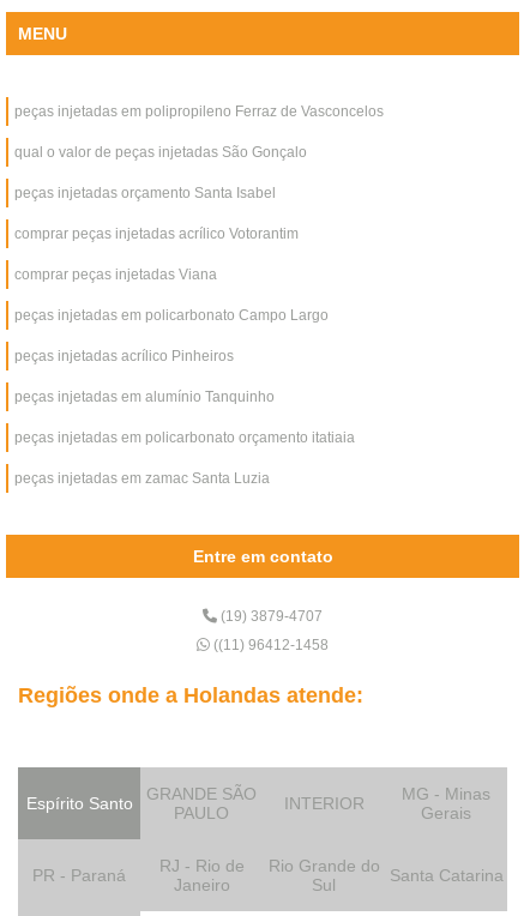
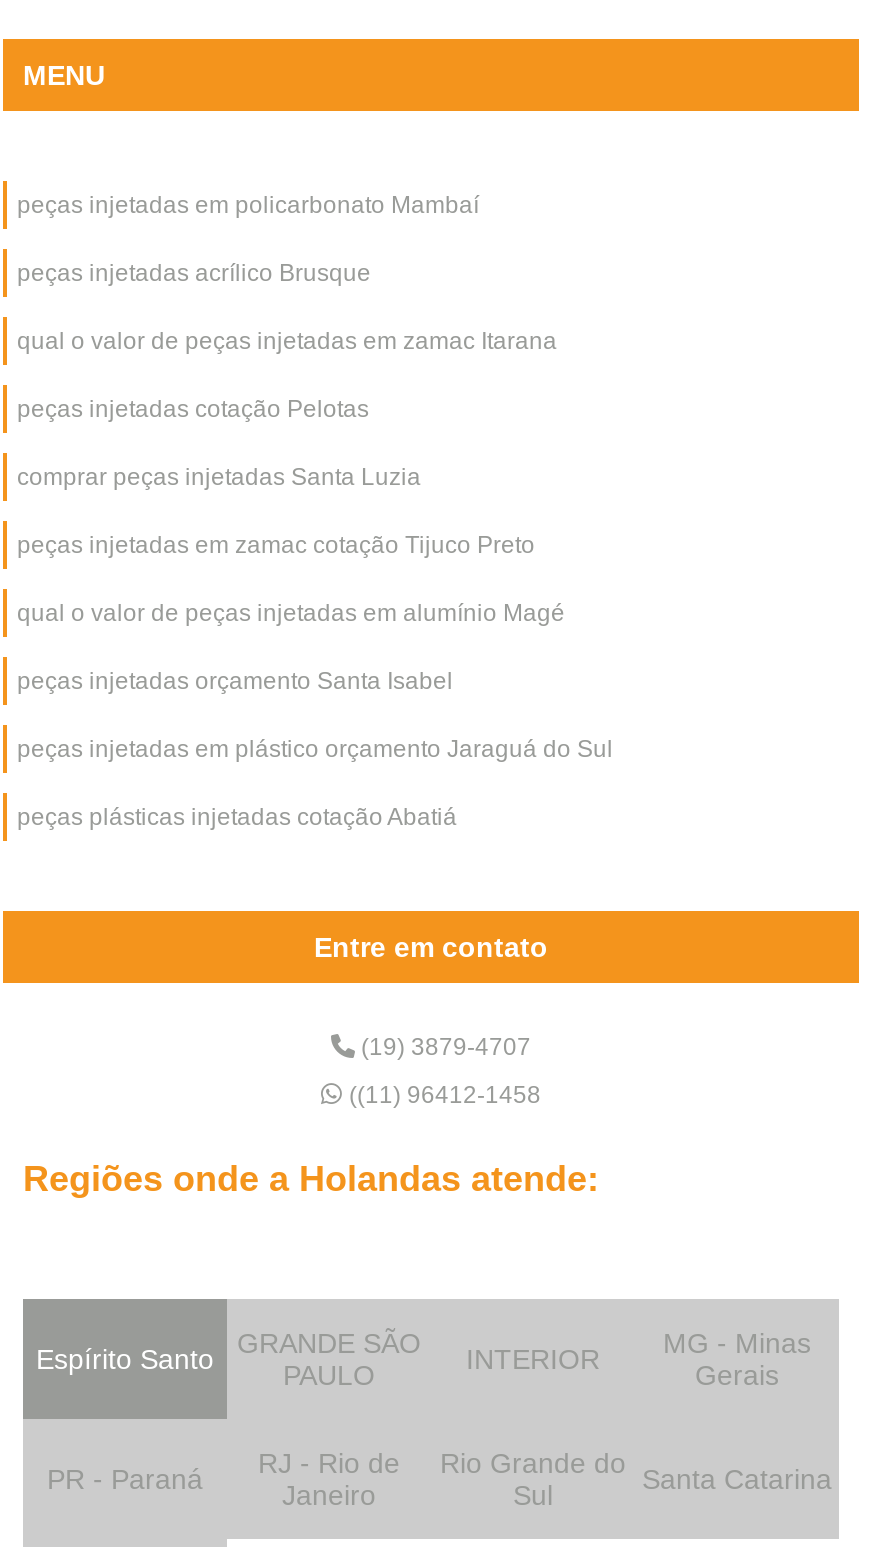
- peças injetadas em polipropileno Ferraz de Vasconcelos
- qual o valor de peças injetadas São Gonçalo
+ peças injetadas em policarbonato Mambaí
+ peças injetadas acrílico Brusque
+ qual o valor de peças injetadas em zamac Itarana
+ peças injetadas cotação Pelotas
+ comprar peças injetadas Santa Luzia
+ peças injetadas em zamac cotação Tijuco Preto
+ qual o valor de peças injetadas em alumínio Magé

moved down: peças injetadas orçamento Santa Isabel

- comprar peças injetadas acrílico Votorantim
- comprar peças injetadas Viana
- peças injetadas em policarbonato Campo Largo
- peças injetadas acrílico Pinheiros
- peças injetadas em alumínio Tanquinho
- peças injetadas em policarbonato orçamento itatiaia
- peças injetadas em zamac Santa Luzia
+ peças injetadas em plástico orçamento Jaraguá do Sul
+ peças plásticas injetadas cotação Abatiá
